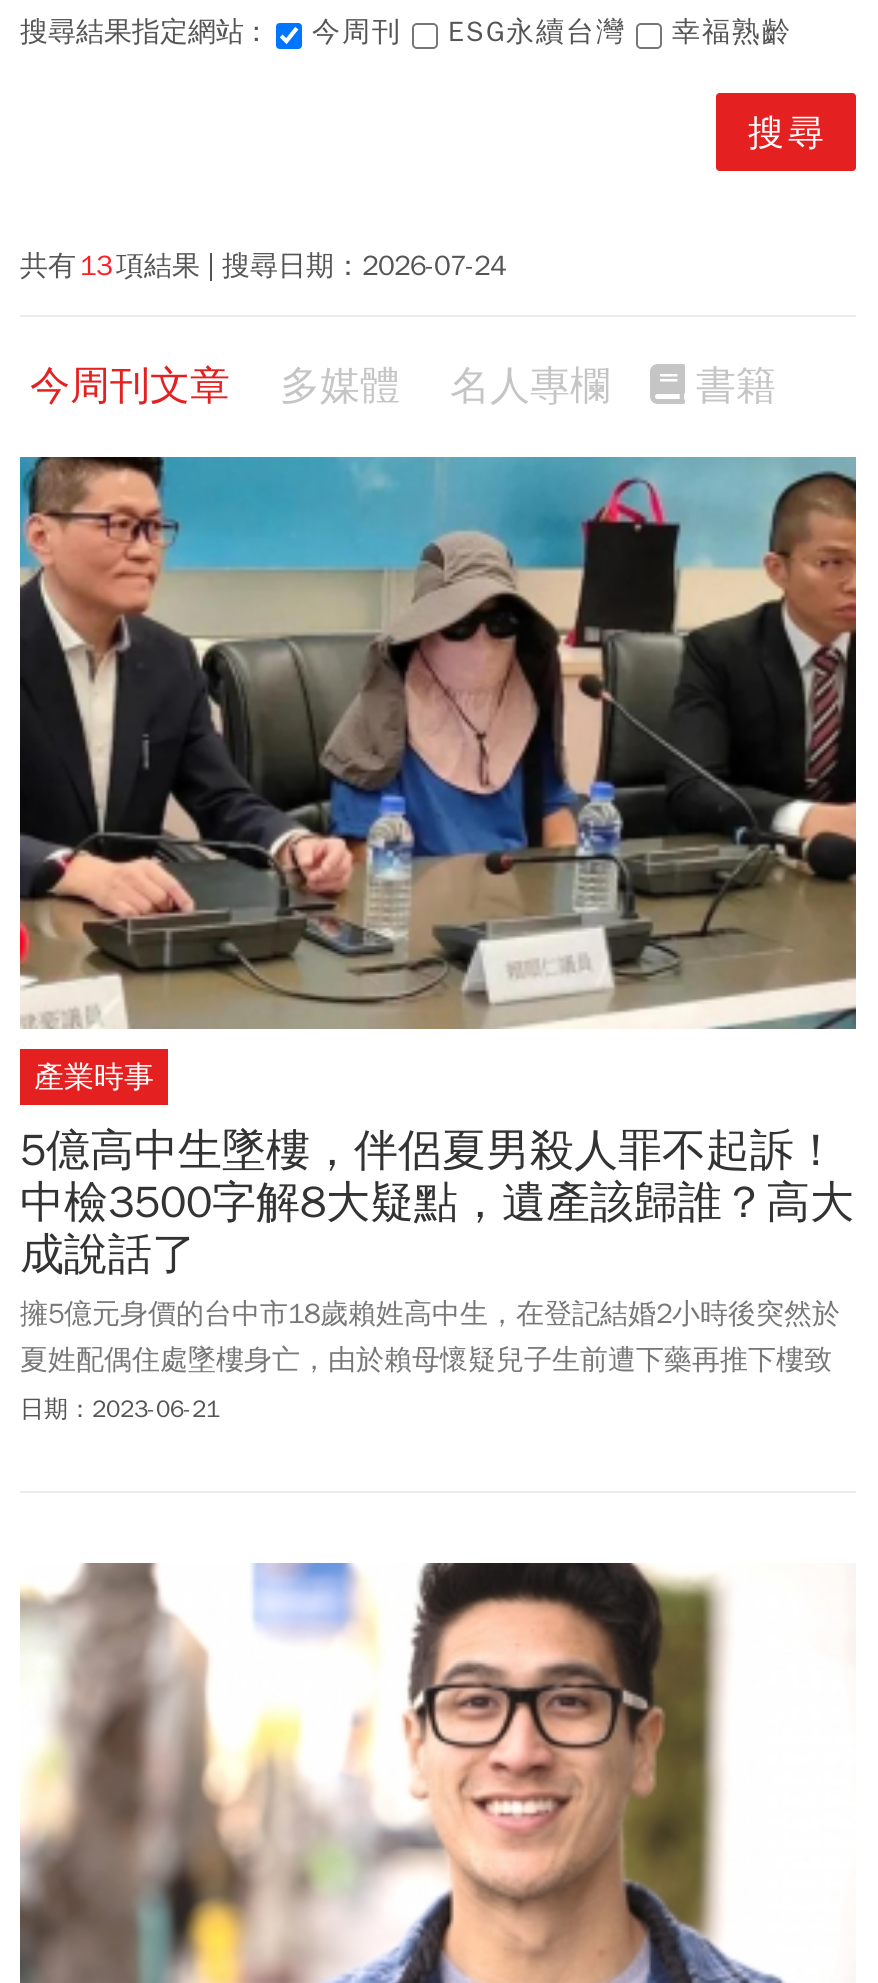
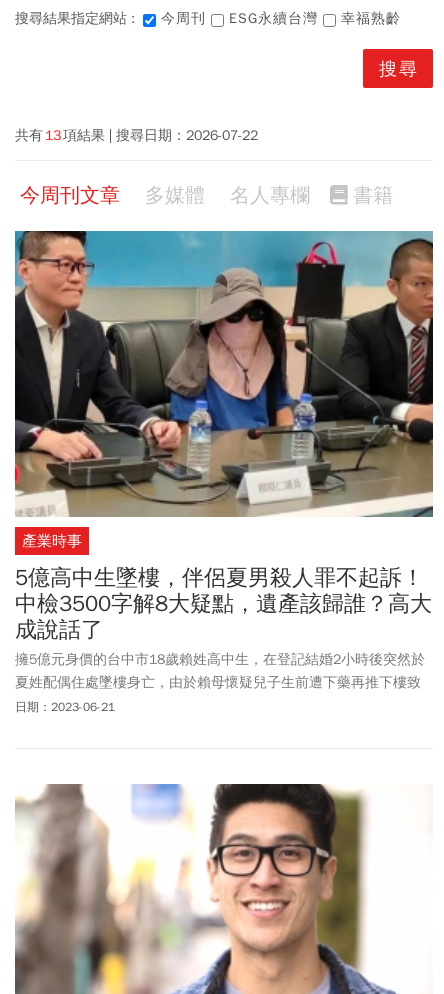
- 共有 13 項結果 搜尋日期：2026-07-24
+ 共有 13 項結果 搜尋日期：2026-07-22
